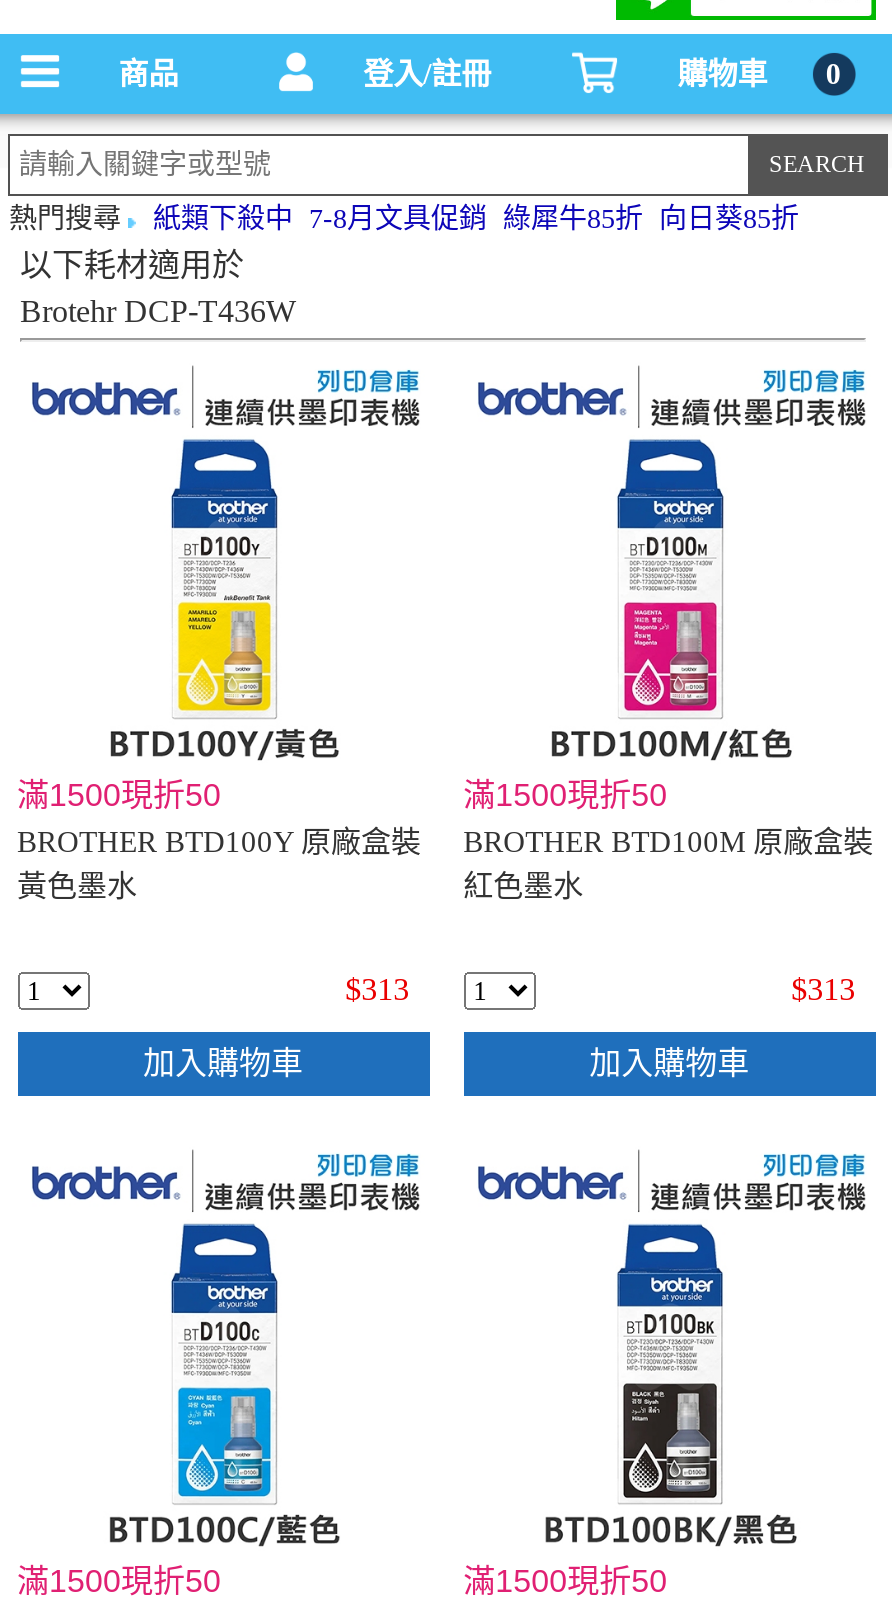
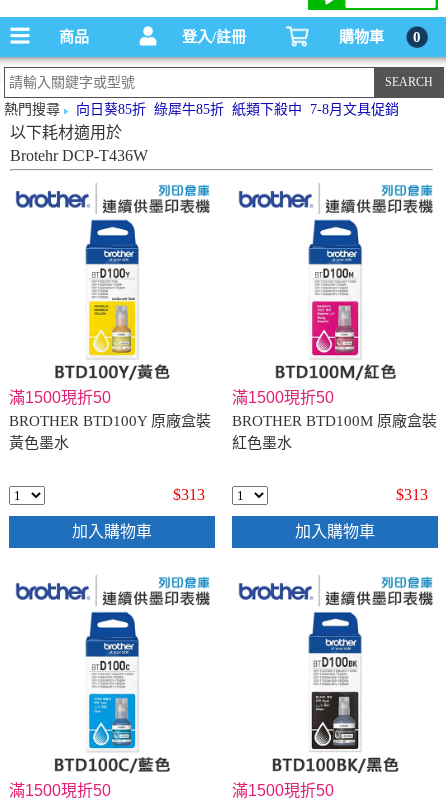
- 紙類下殺中 7-8月文具促銷 綠犀牛85折 向日葵85折
+ 向日葵85折 綠犀牛85折 紙類下殺中 7-8月文具促銷
